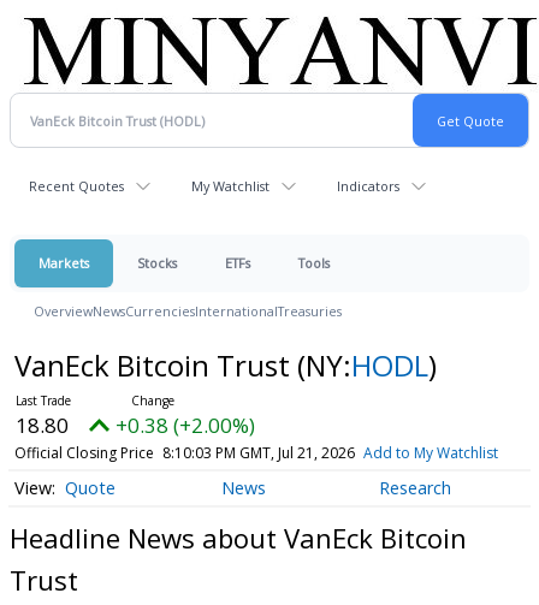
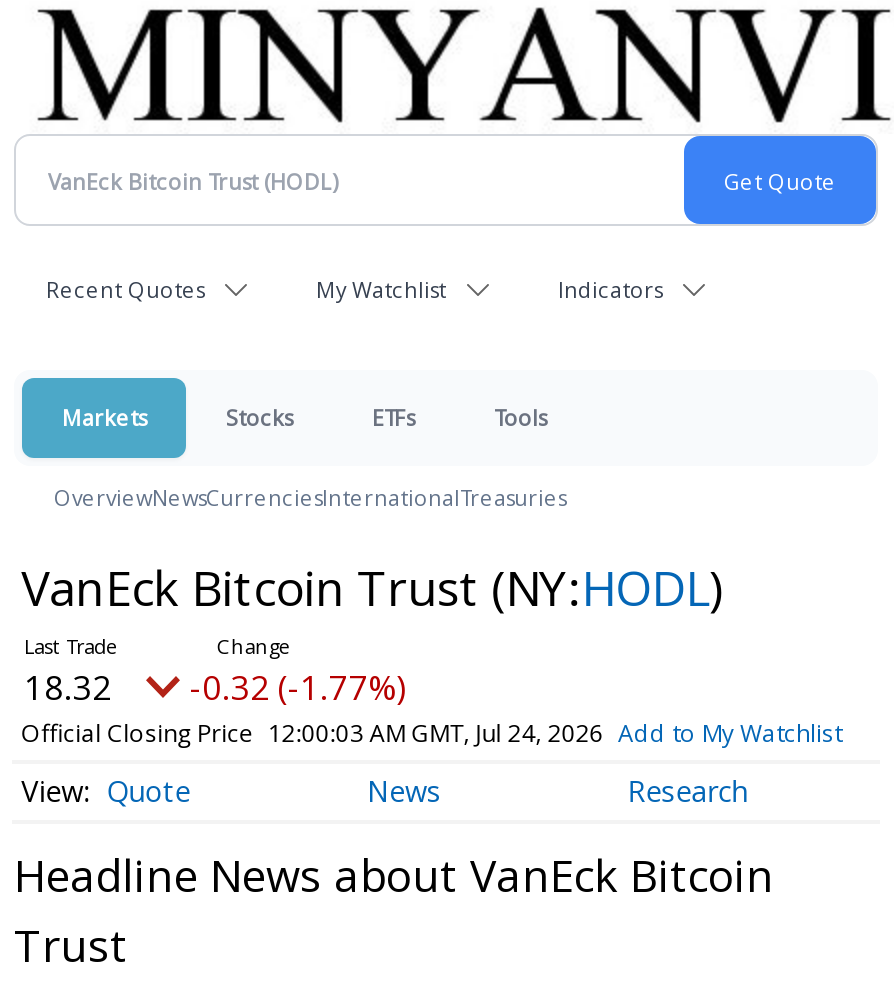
- 18.80
+ 18.32

- +0.38 (+2.00%)
+ -0.32 (-1.77%)

- Official Closing Price 8:10:03 PM GMT, Jul 21, 2026 Add to My Watchlist
+ Official Closing Price 12:00:03 AM GMT, Jul 24, 2026 Add to My Watchlist
